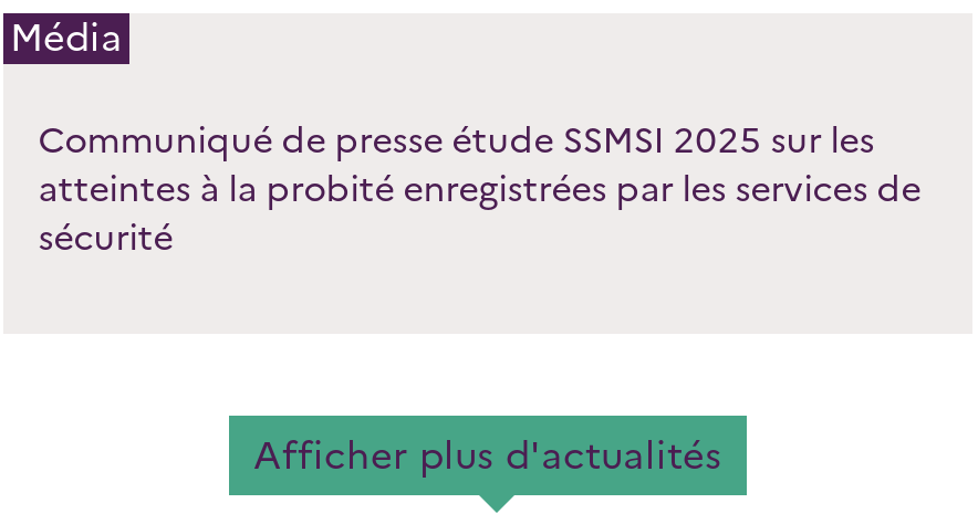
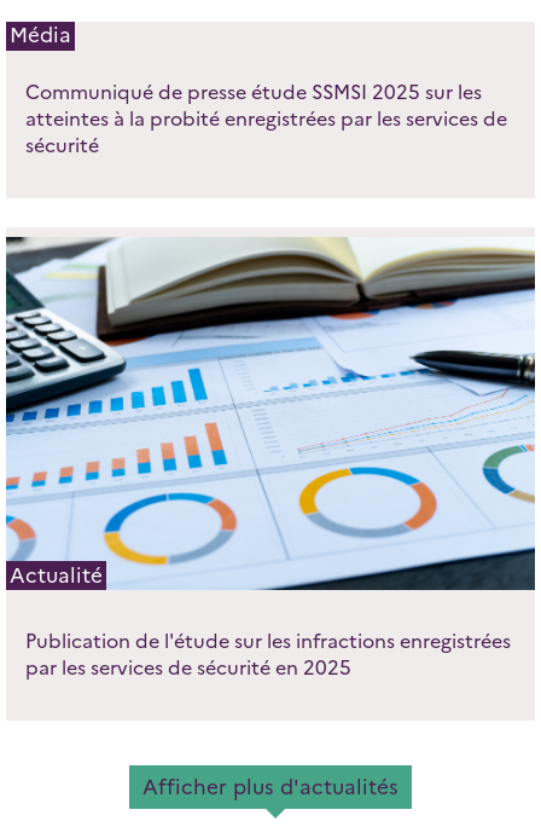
+ [image]
+ Actualité
+ Publication de l'étude sur les infractions enregistrées
+ par les services de sécurité en 2025
